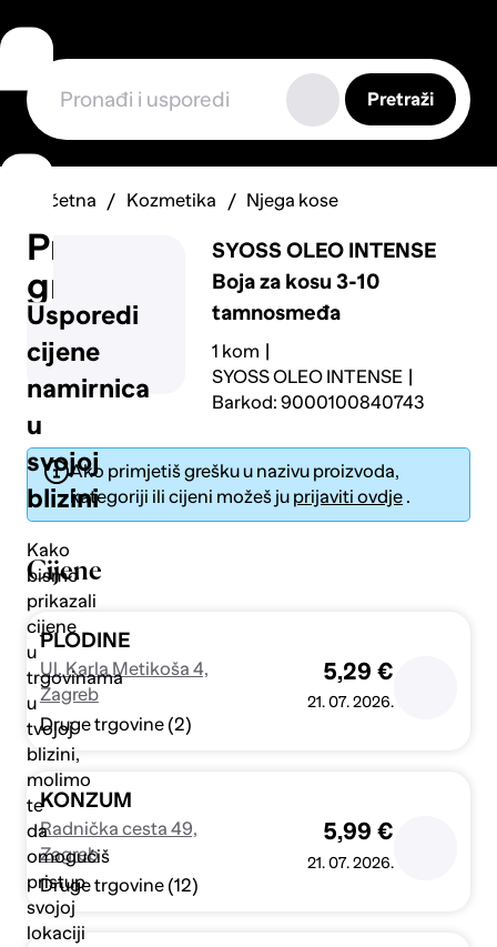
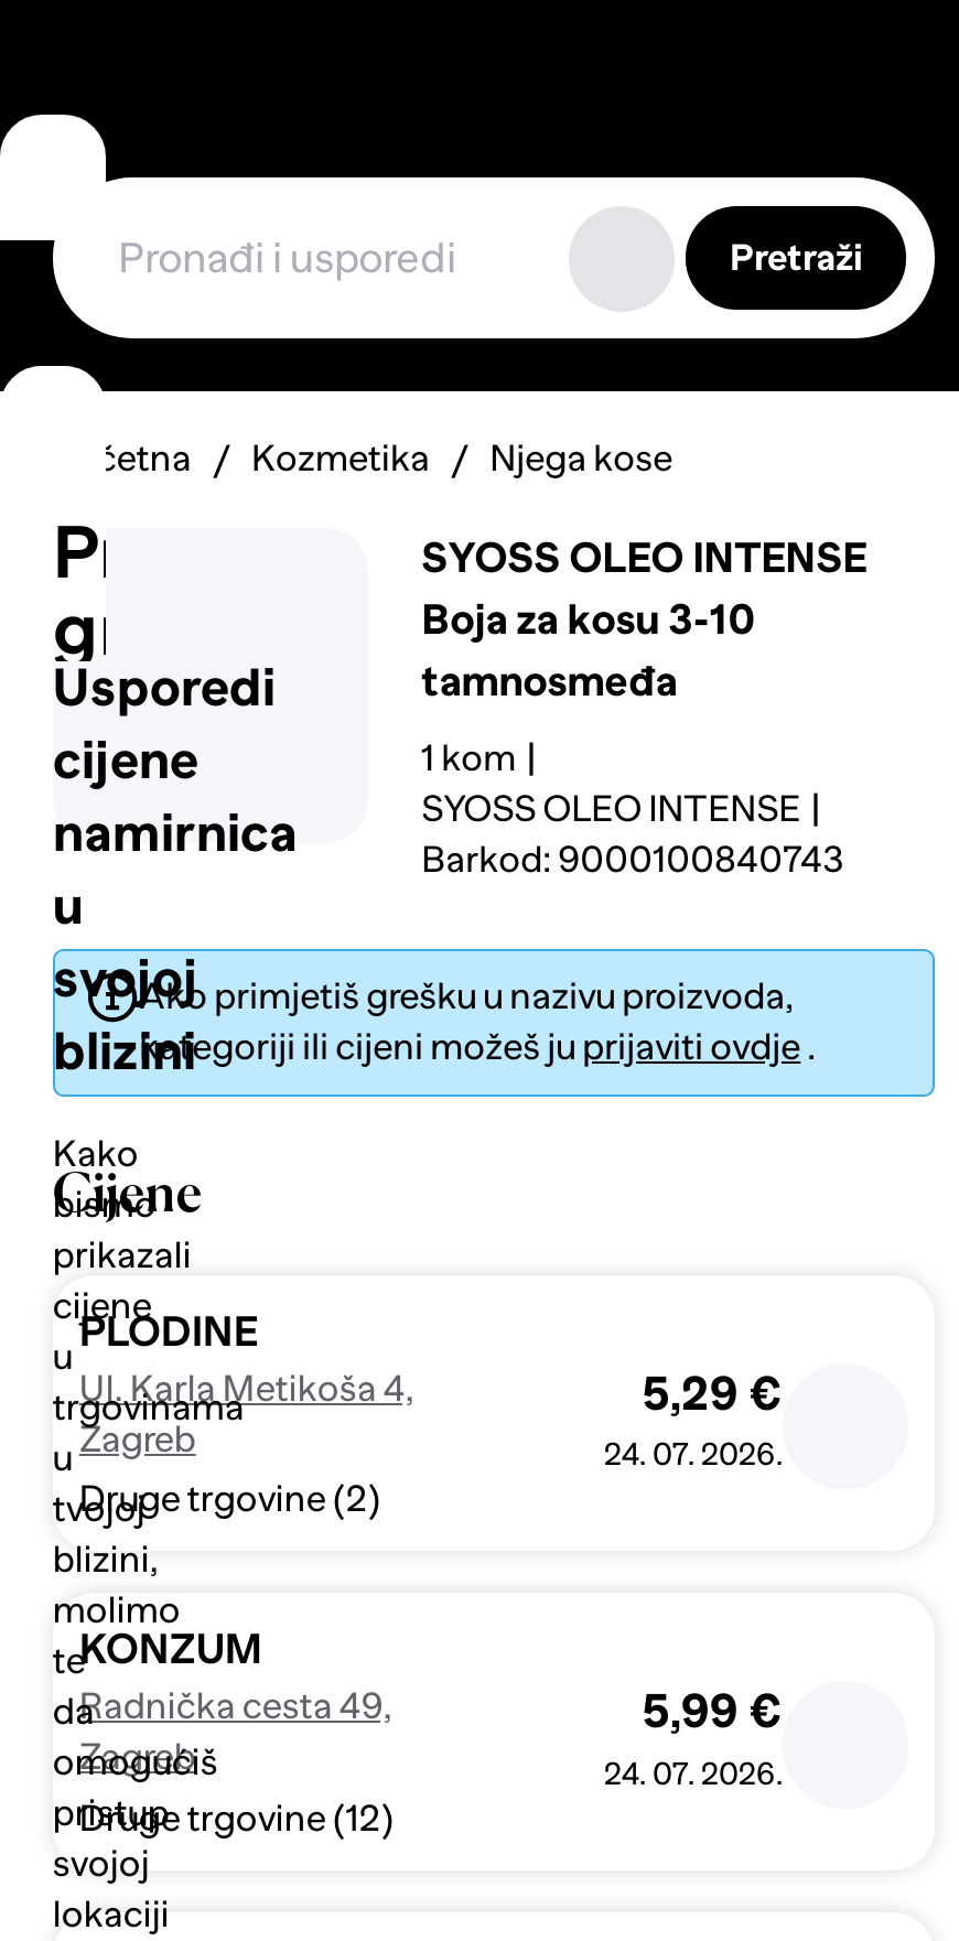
- 21. 07. 2026.
+ 24. 07. 2026.

- 21. 07. 2026.
+ 24. 07. 2026.
